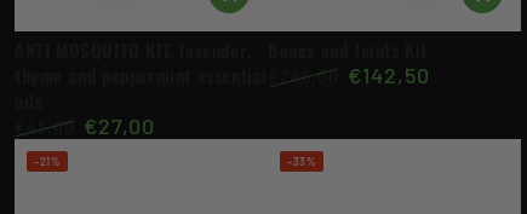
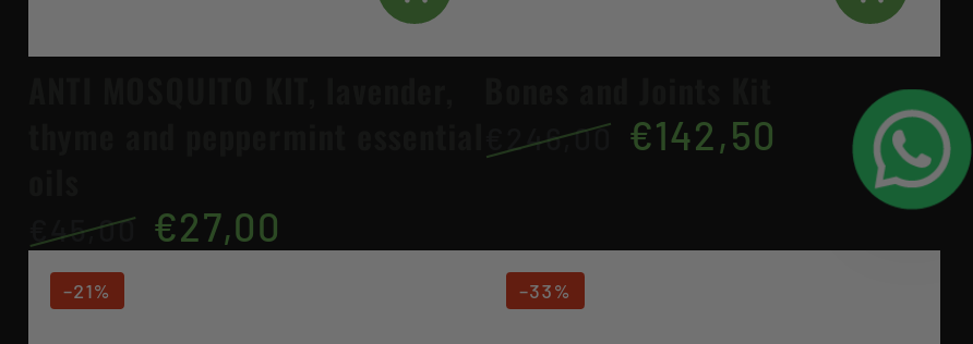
+ [image]
